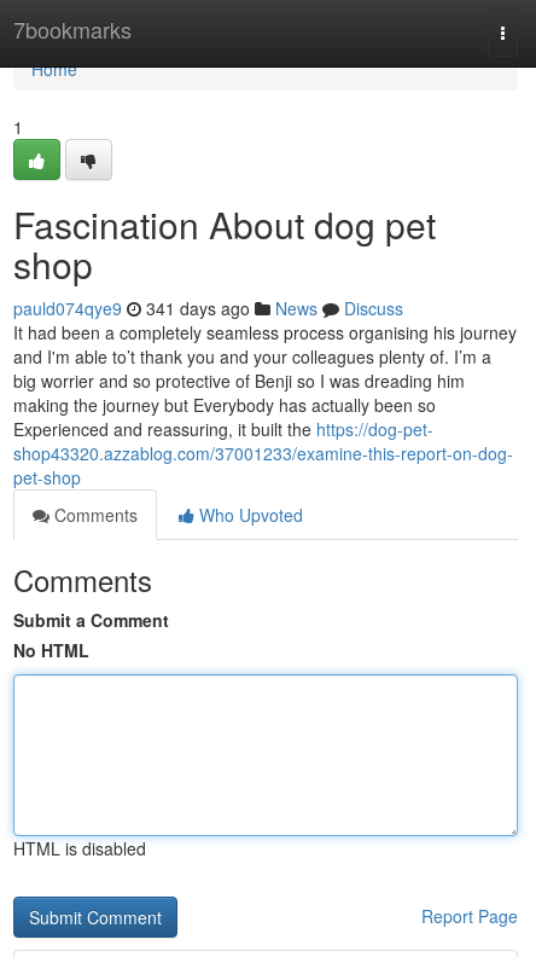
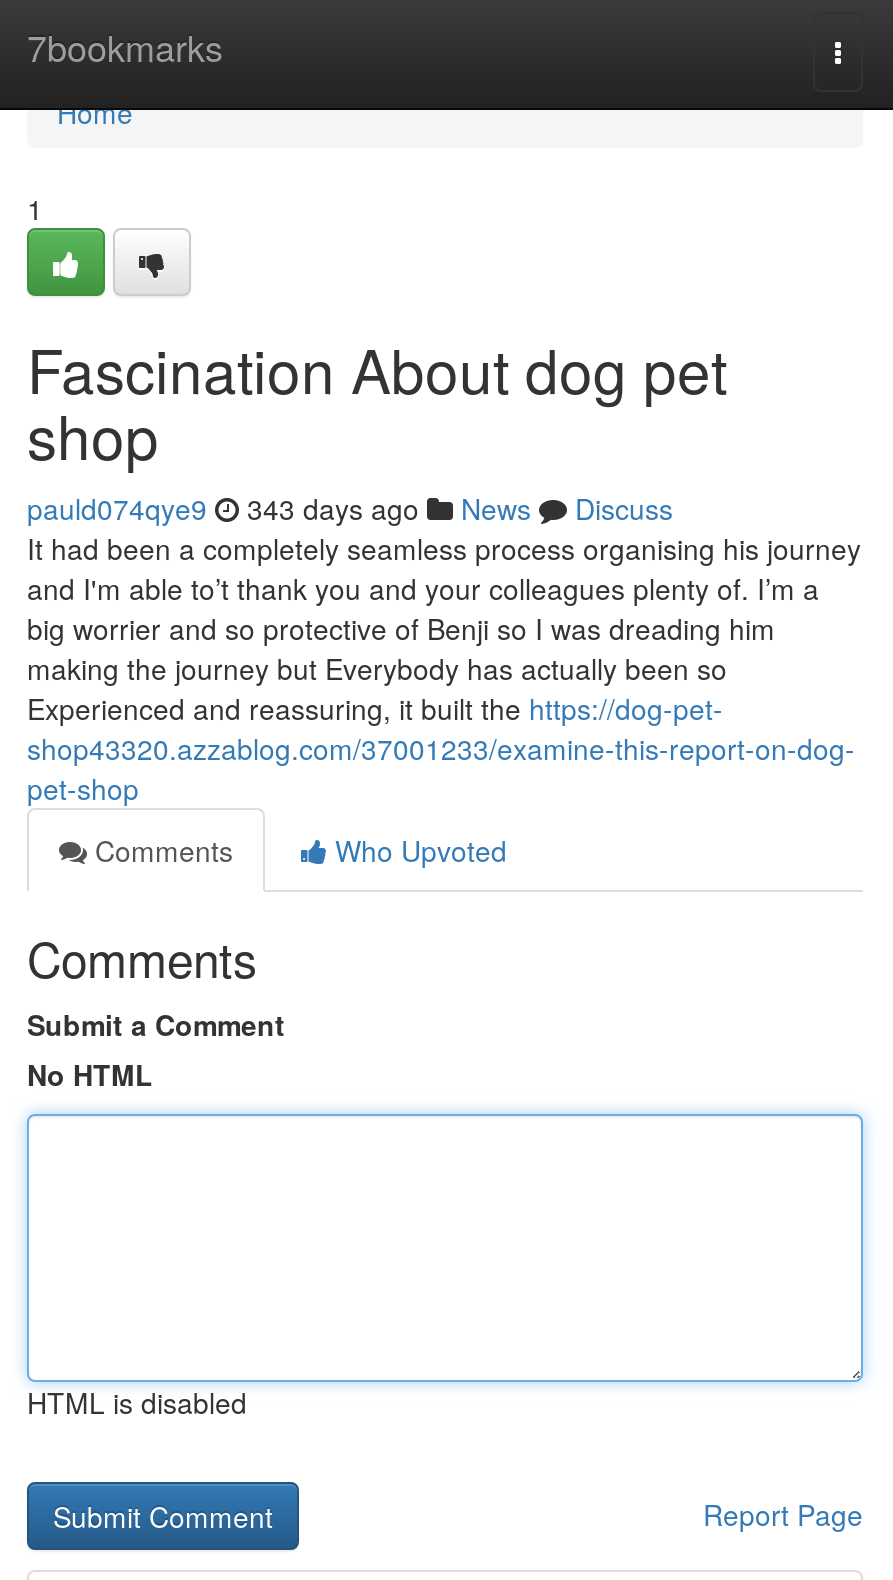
- pauld074qye9 341 days ago News Discuss
+ pauld074qye9 343 days ago News Discuss
